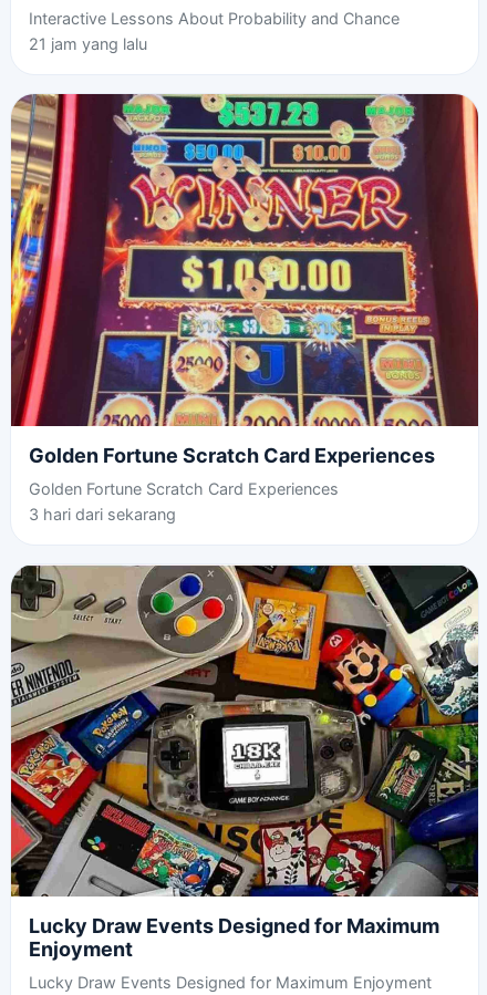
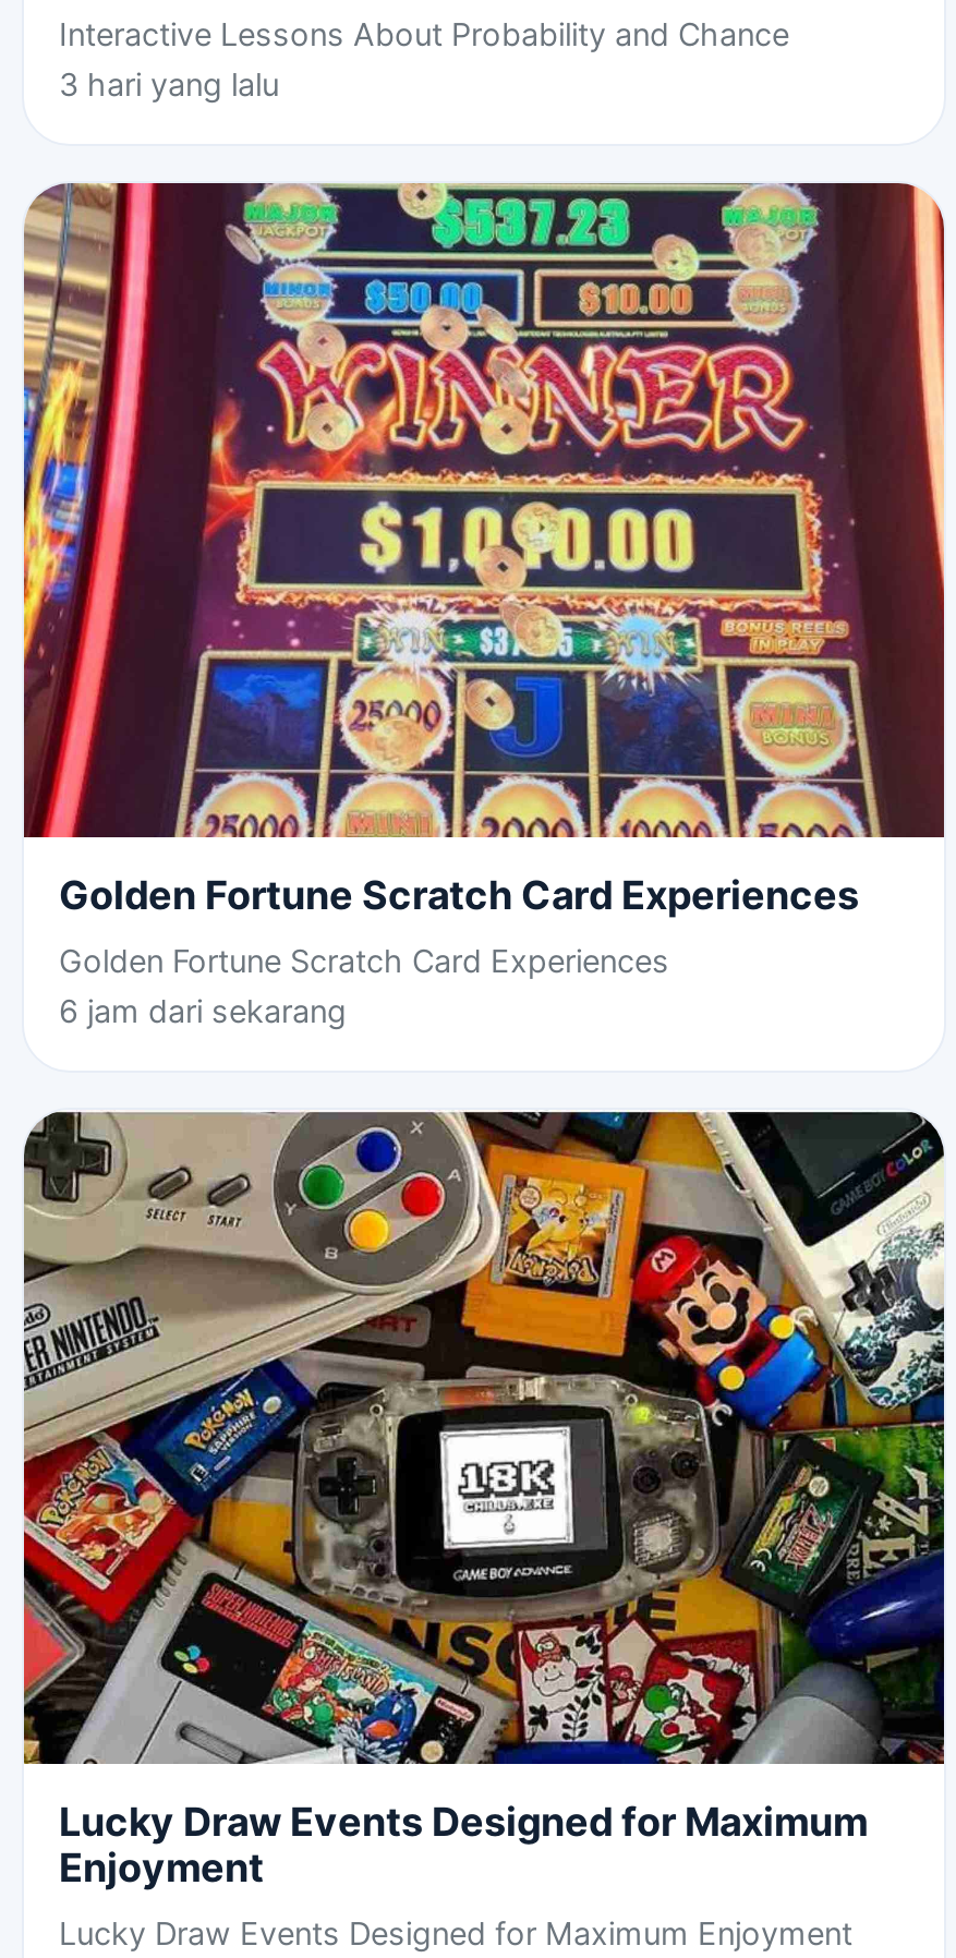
- 21 jam yang lalu
+ 3 hari yang lalu

- 3 hari dari sekarang
+ 6 jam dari sekarang
